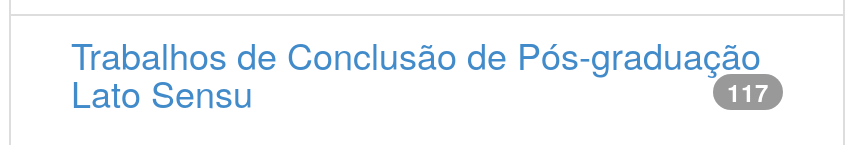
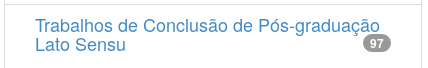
- 117
+ 97
